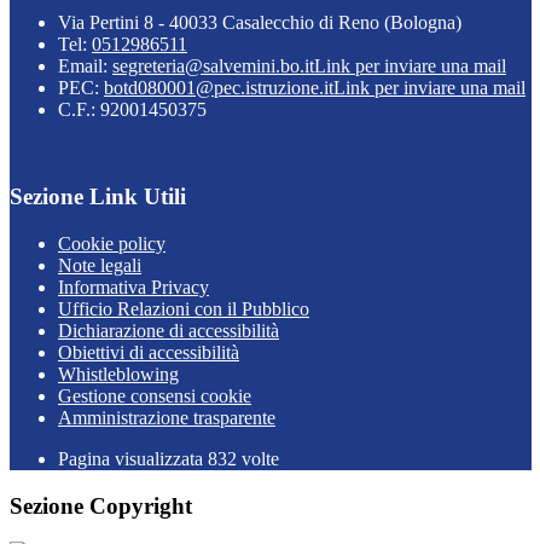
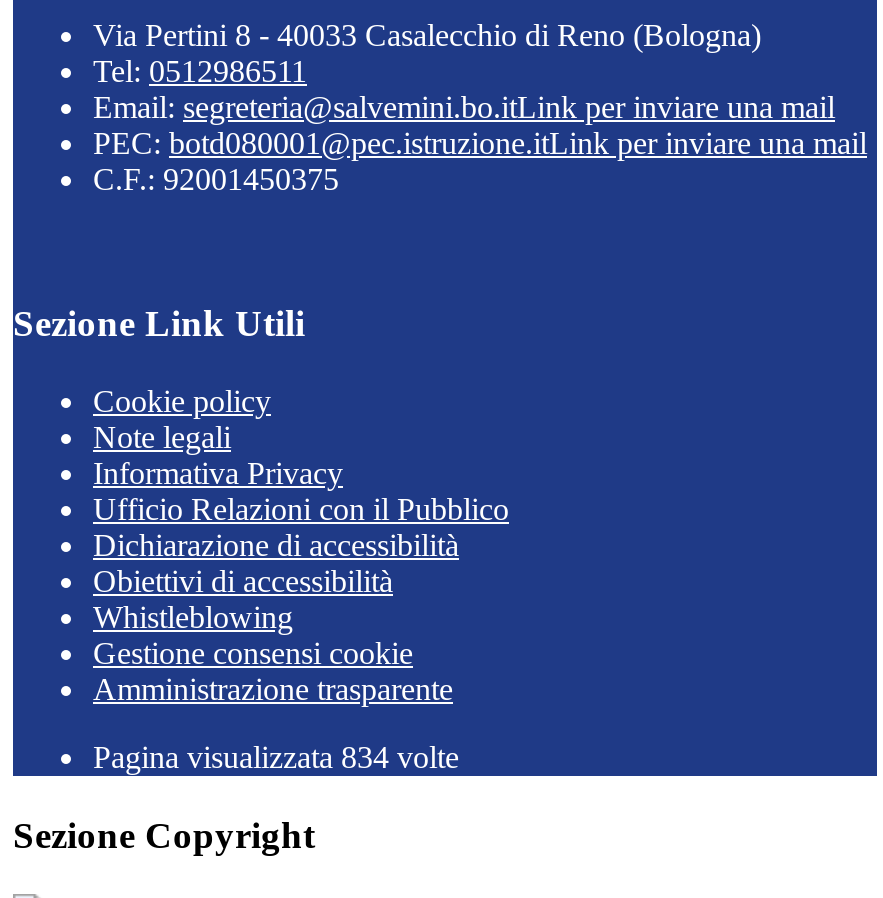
- Pagina visualizzata 832 volte
+ Pagina visualizzata 834 volte
